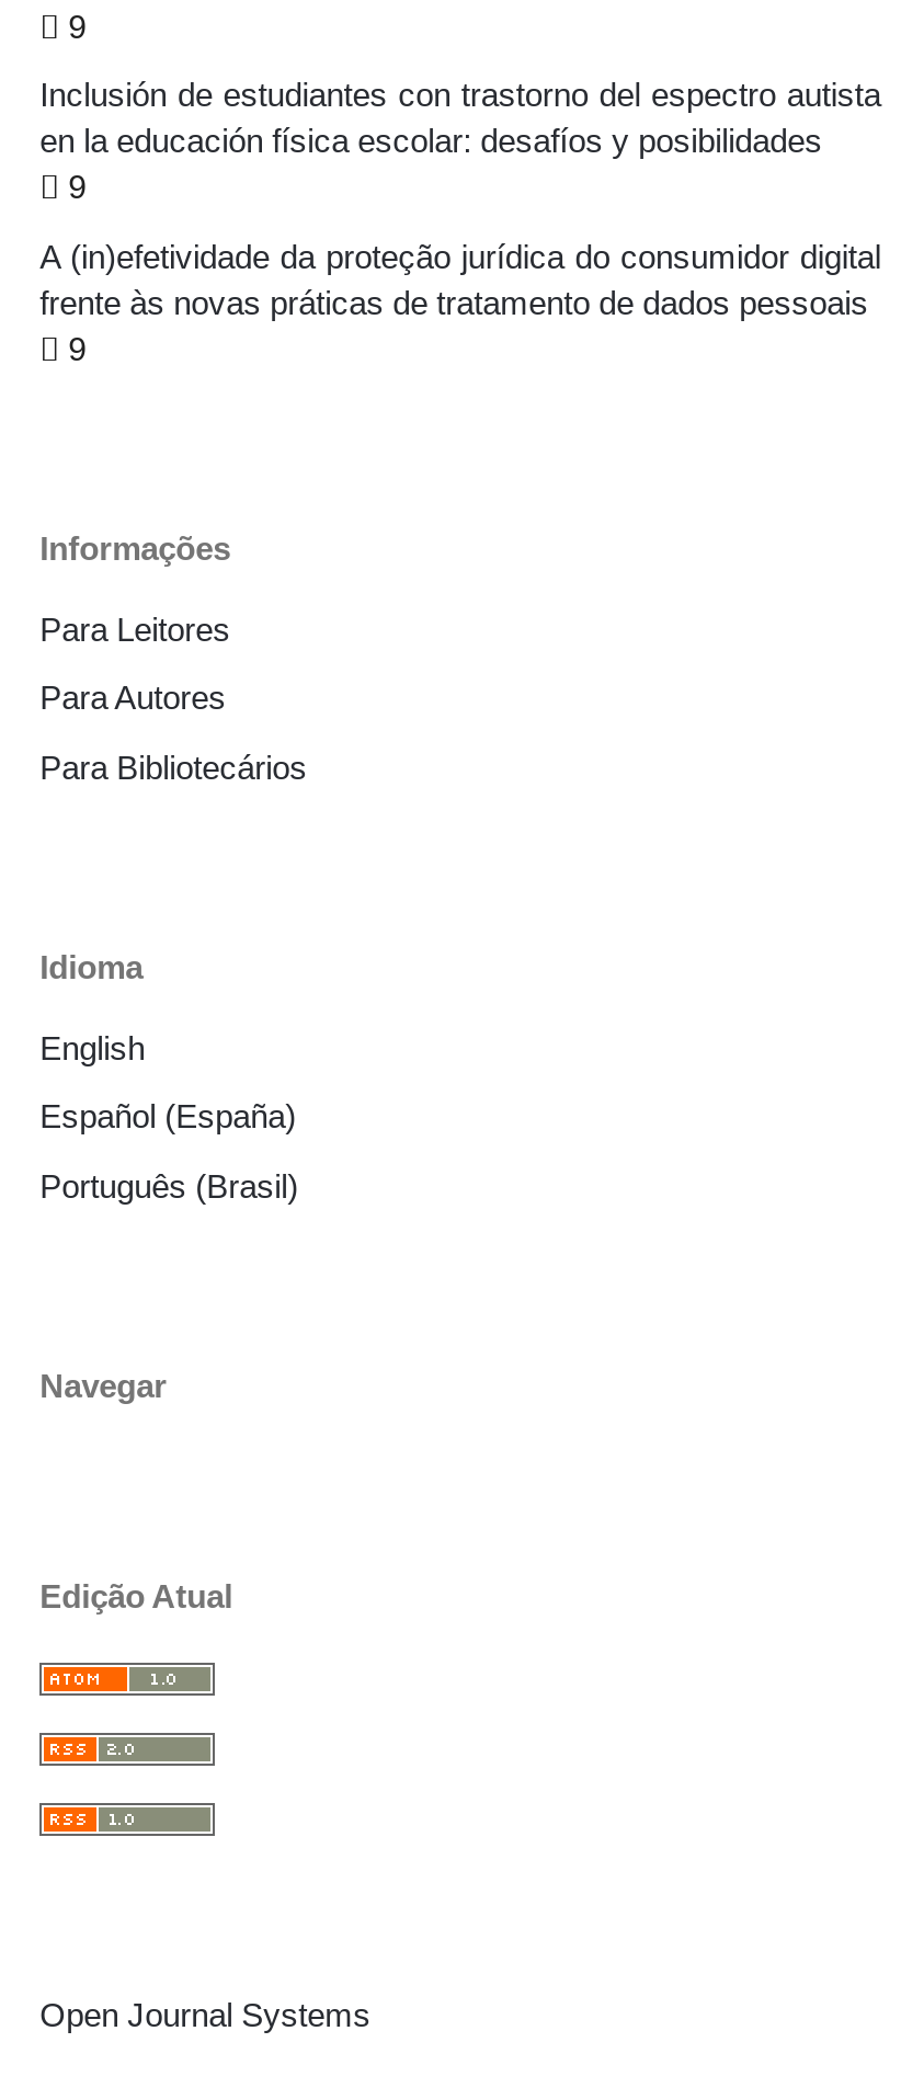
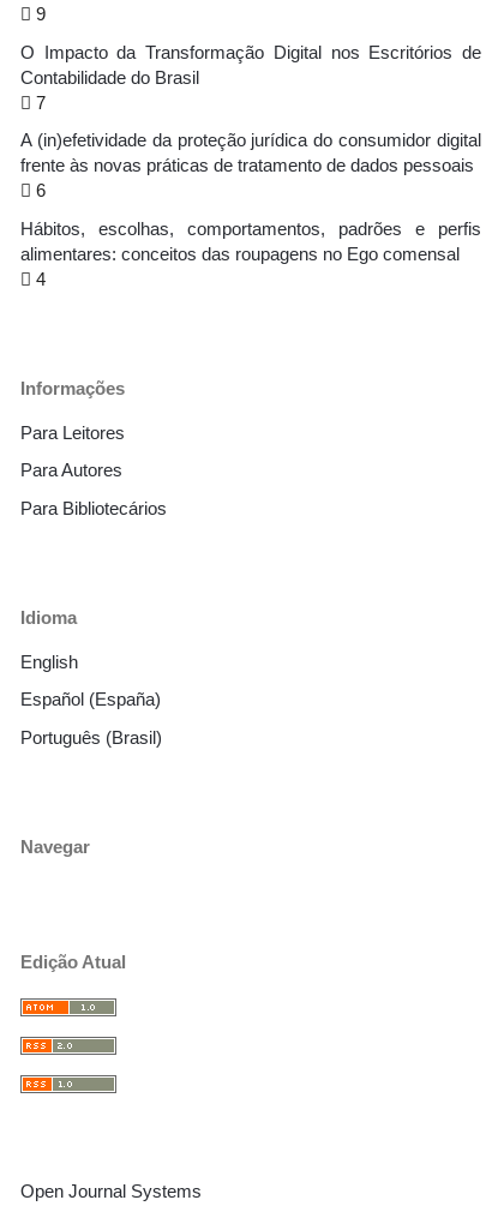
- Inclusión de estudiantes con trastorno del espectro autista
- en la educación física escolar: desafíos y posibilidades
- 9
+ O Impacto da Transformação Digital nos Escritórios de
+ Contabilidade do Brasil
+ 7

- 9
+ 6
+ Hábitos, escolhas, comportamentos, padrões e perfis
+ alimentares: conceitos das roupagens no Ego comensal
+ 4
